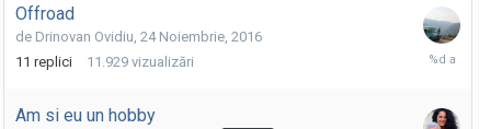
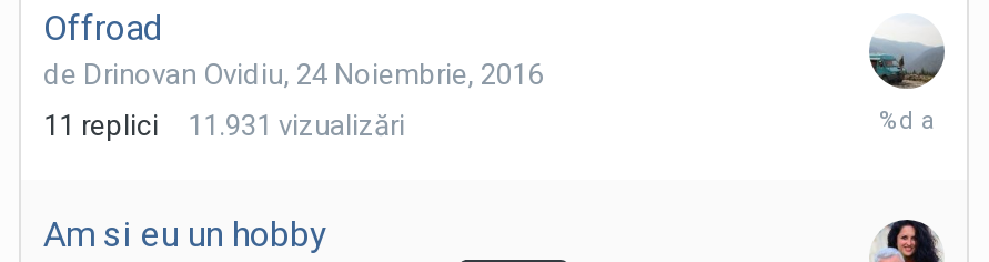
- 11 replici 11.929 vizualizări
+ 11 replici 11.931 vizualizări
